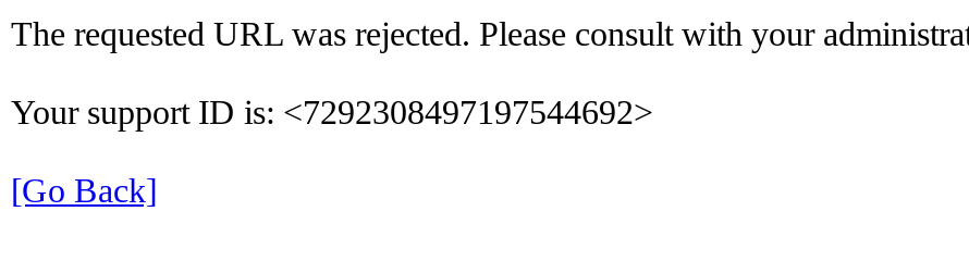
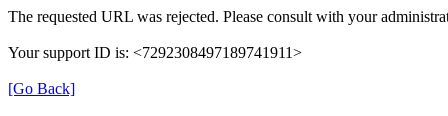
- Your support ID is: <7292308497197544692>
+ Your support ID is: <7292308497189741911>
